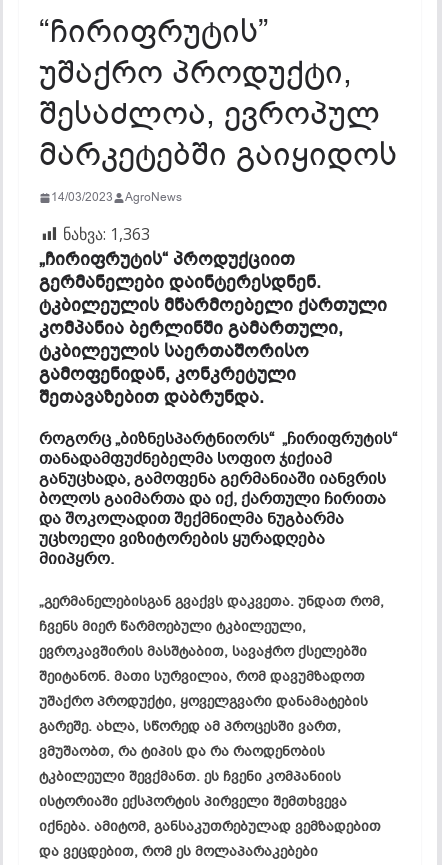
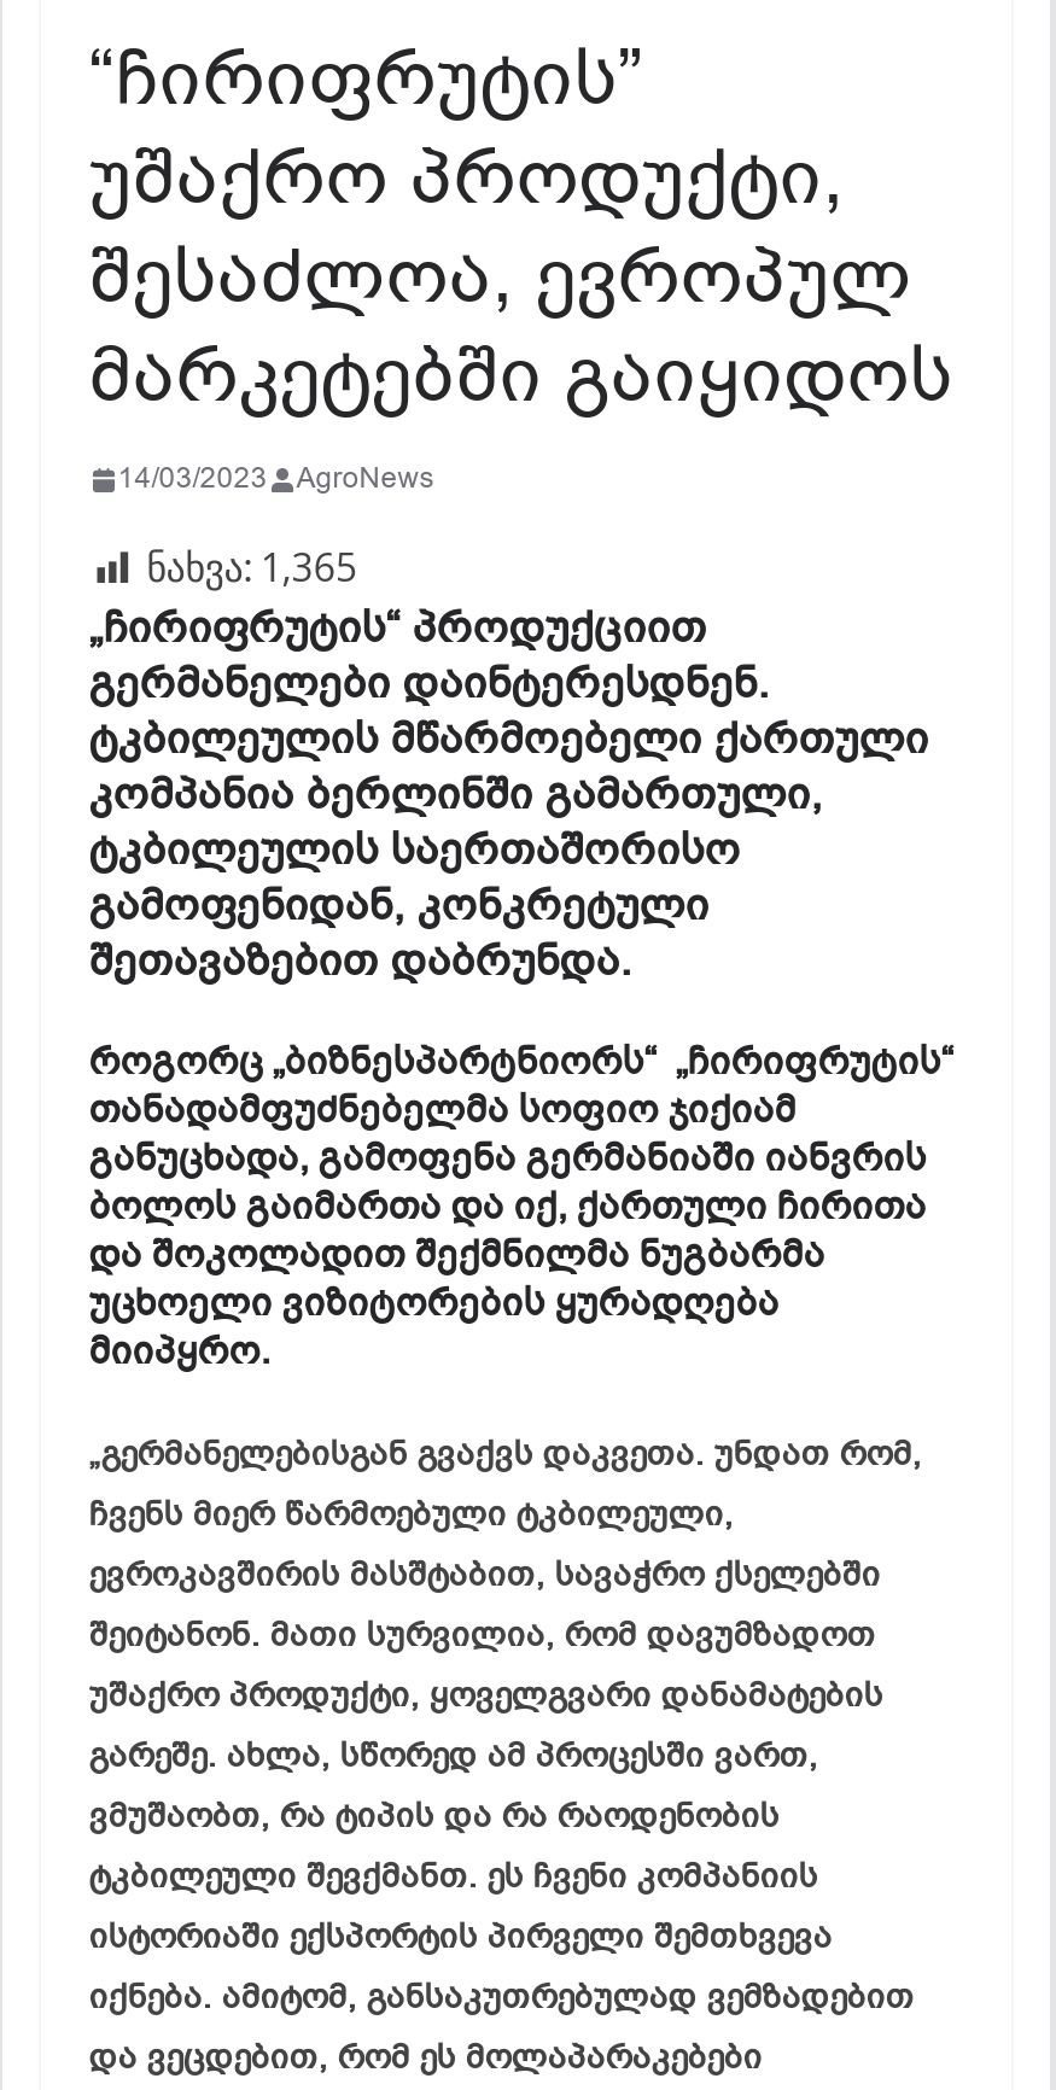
- ნახვა: 1,363
+ ნახვა: 1,365
